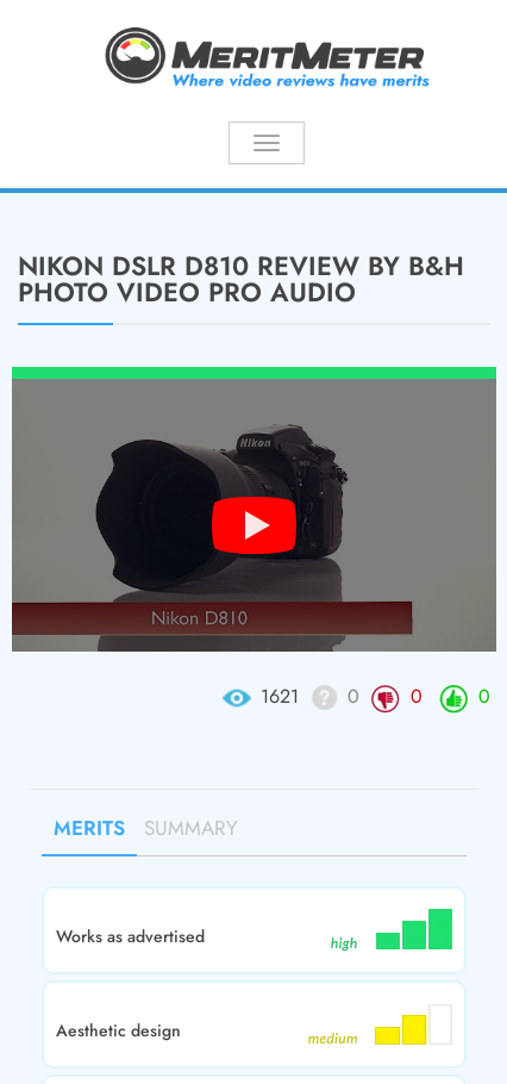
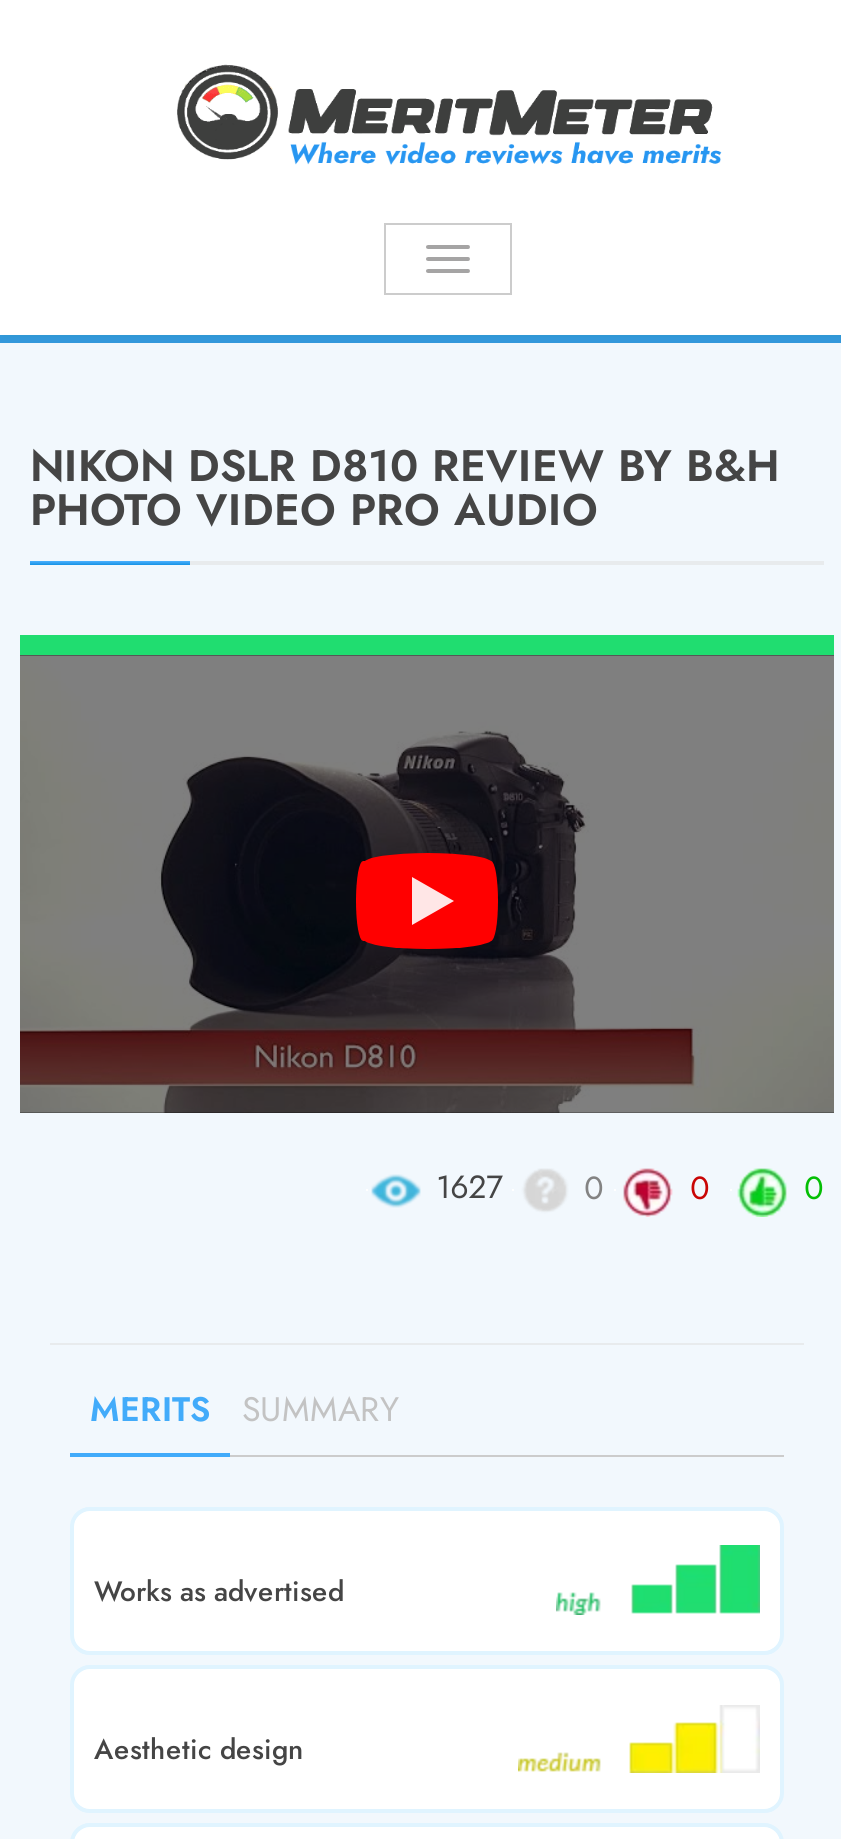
- 1621 0 0 0
+ 1627 0 0 0
